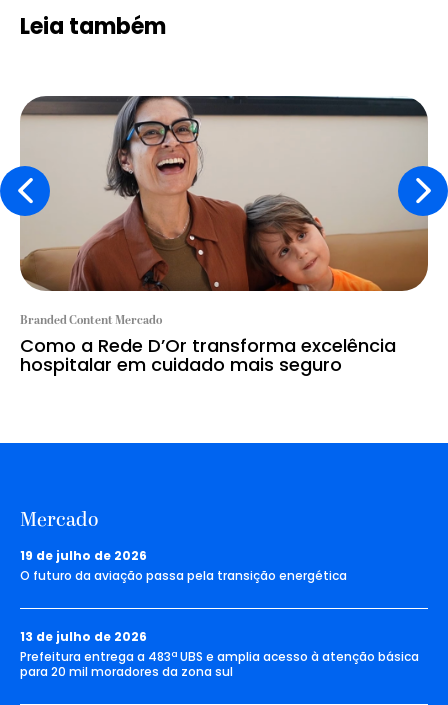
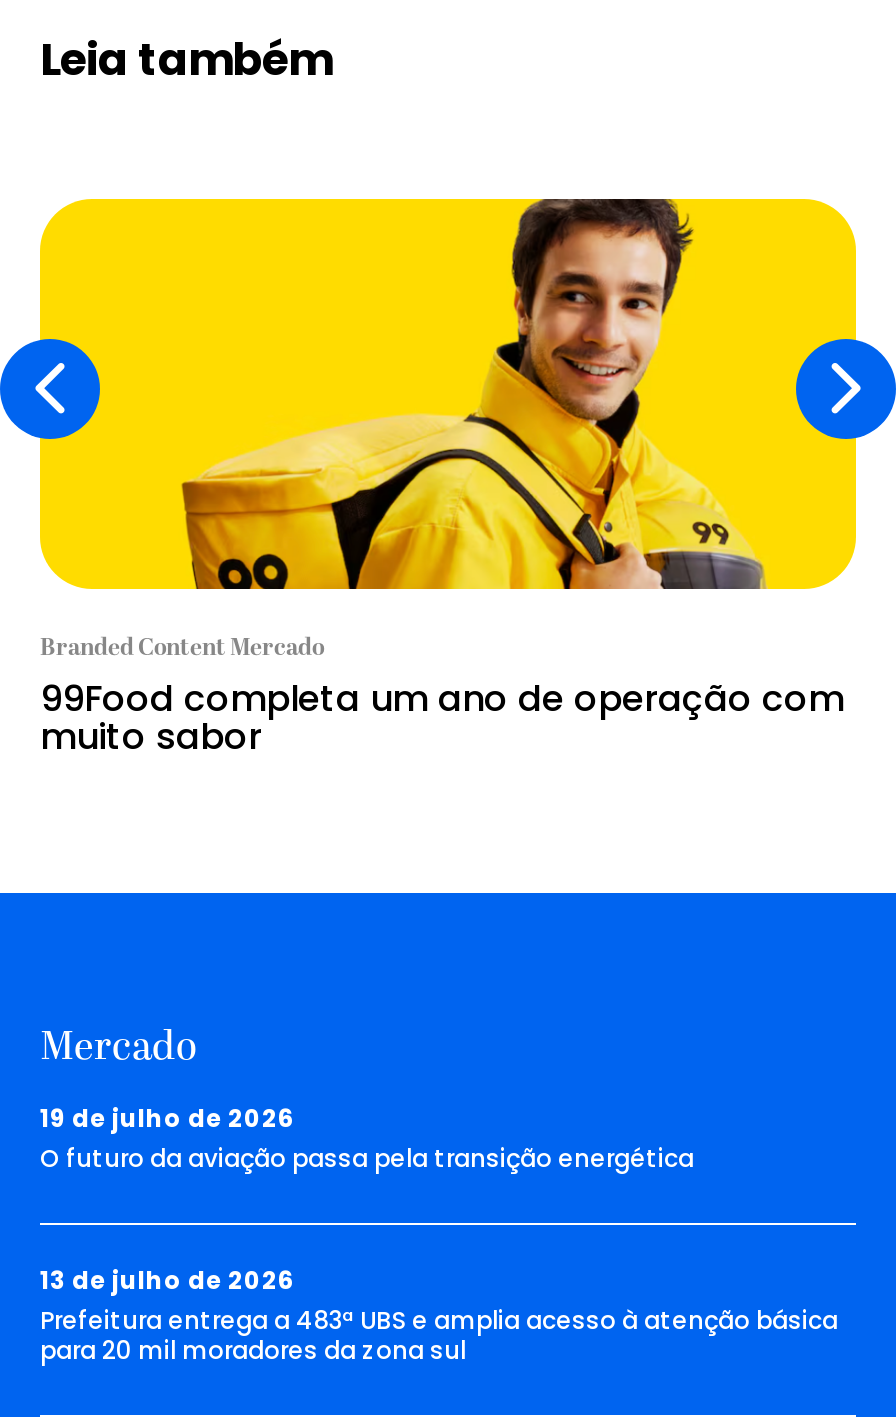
- [image]
+ [image]

- Como a Rede D’Or transforma excelência
- hospitalar em cuidado mais seguro
+ 99Food completa um ano de operação com
+ muito sabor
